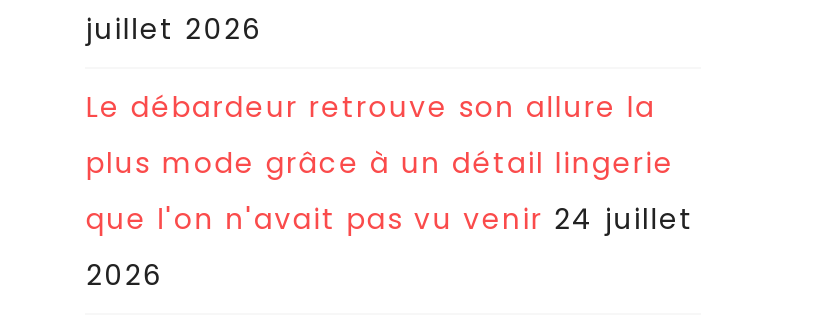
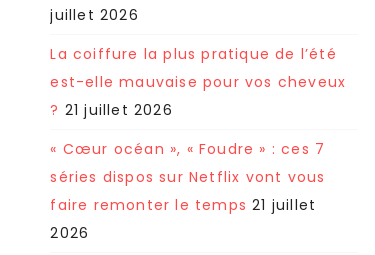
- Le débardeur retrouve son allure la
- plus mode grâce à un détail lingerie
- que l'on n'avait pas vu venir 24 juillet
+ La coiffure la plus pratique de l’été
+ est-elle mauvaise pour vos cheveux
+ ? 21 juillet 2026
+ « Cœur océan », « Foudre » : ces 7
+ séries dispos sur Netflix vont vous
+ faire remonter le temps 21 juillet
